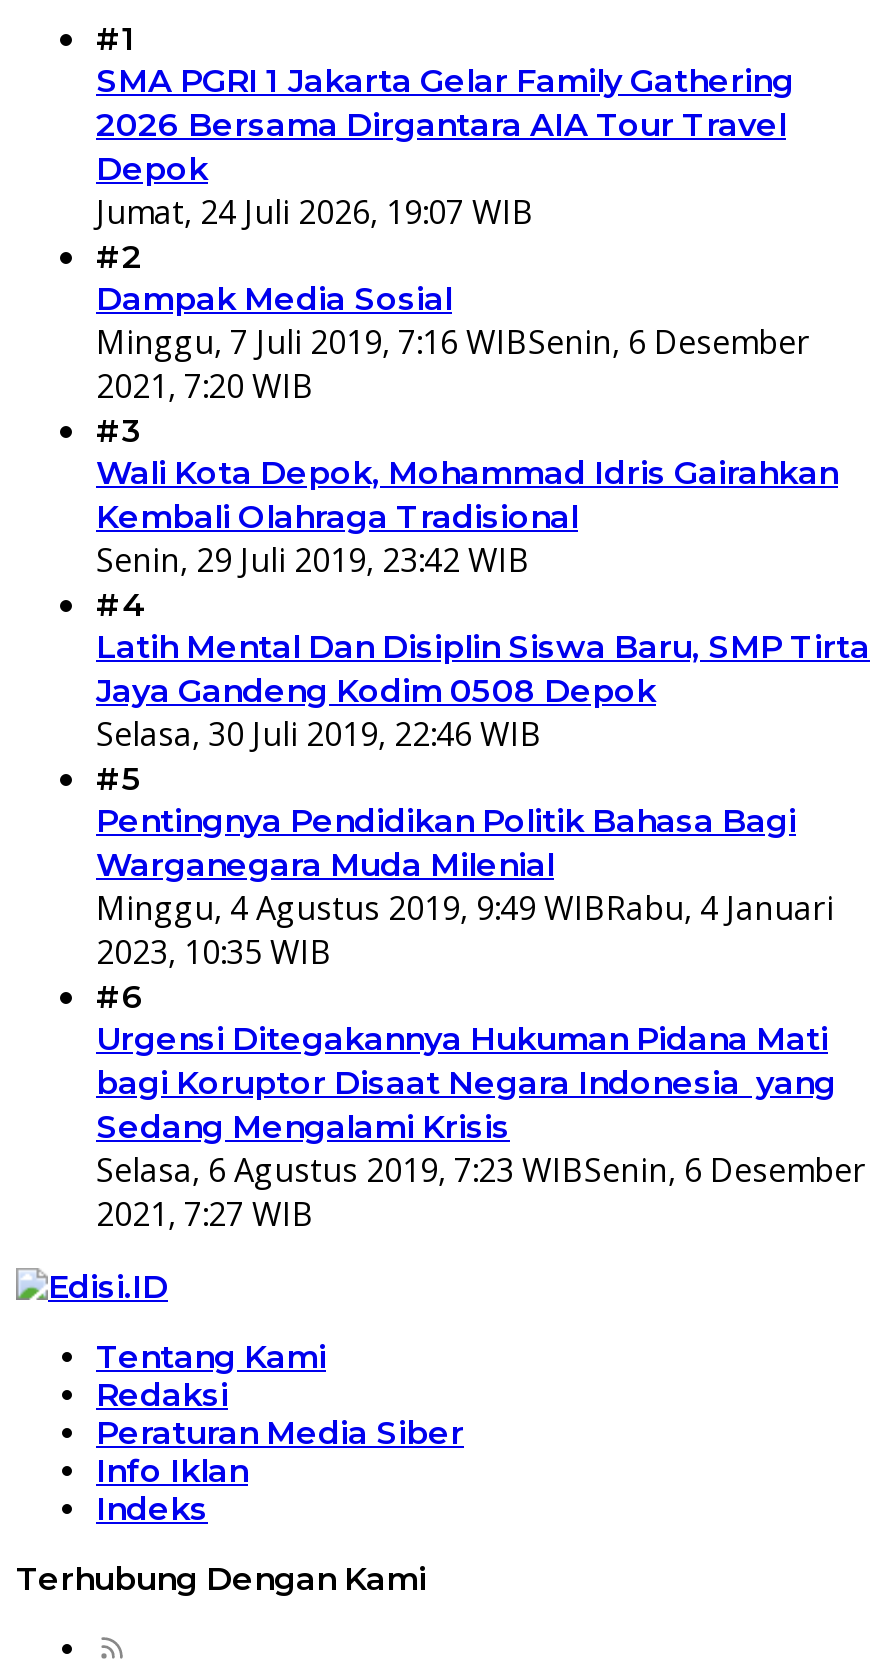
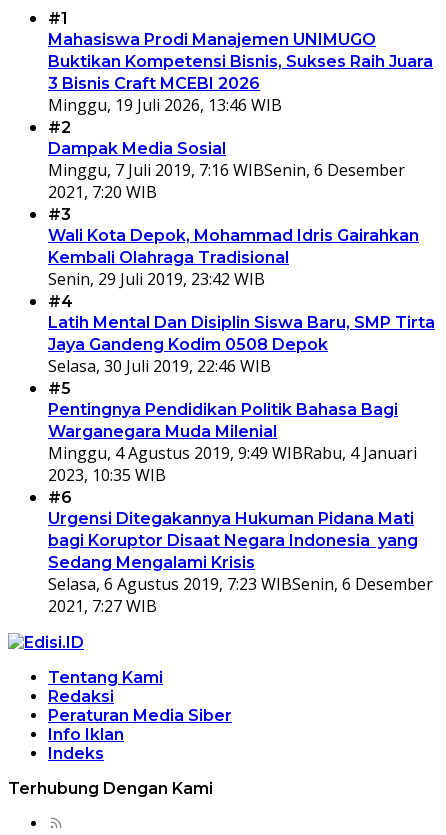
- SMA PGRI 1 Jakarta Gelar Family Gathering
- 2026 Bersama Dirgantara AIA Tour Travel
- Depok
- Jumat, 24 Juli 2026, 19:07 WIB
+ Mahasiswa Prodi Manajemen UNIMUGO
+ Buktikan Kompetensi Bisnis, Sukses Raih Juara
+ 3 Bisnis Craft MCEBI 2026
+ Minggu, 19 Juli 2026, 13:46 WIB
